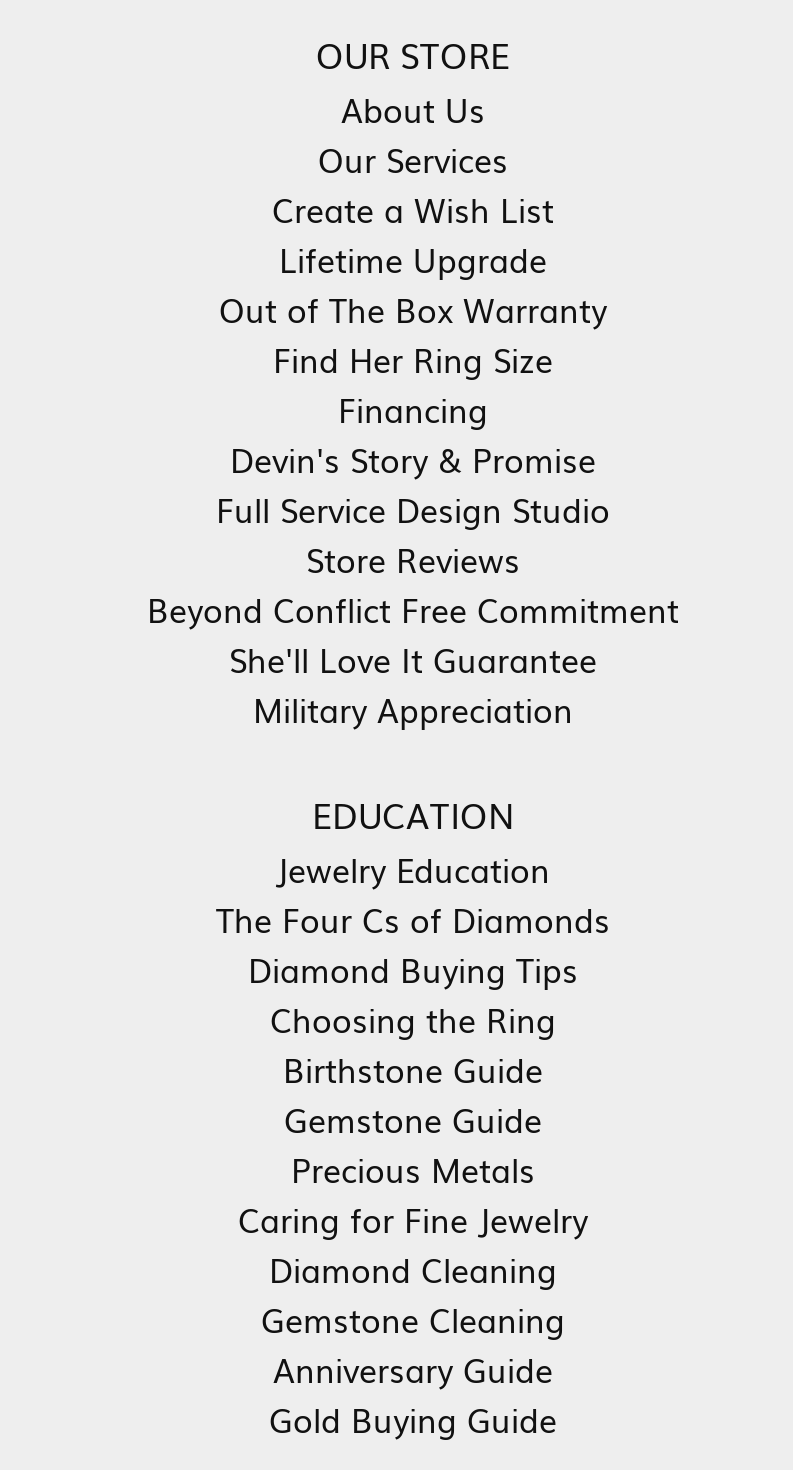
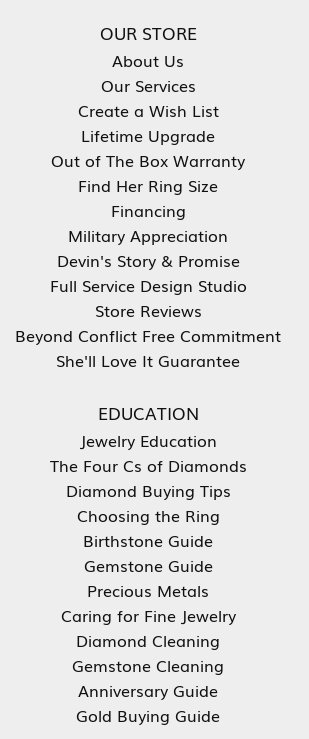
moved down: Devin's Story & Promise | Full Service Design Studio | Store Reviews | Beyond Conflict Free Commitment | She'll Love It Guarantee

moved up: Military Appreciation
